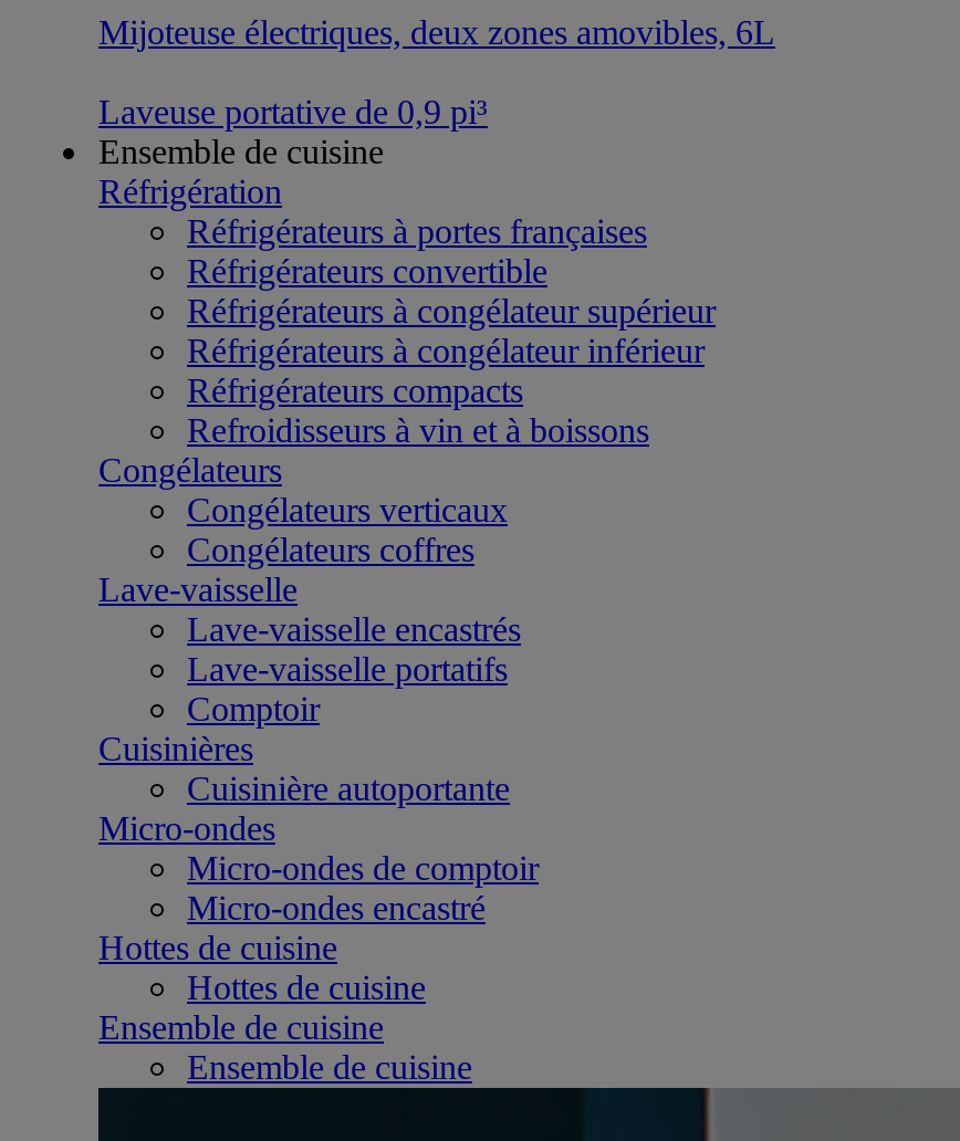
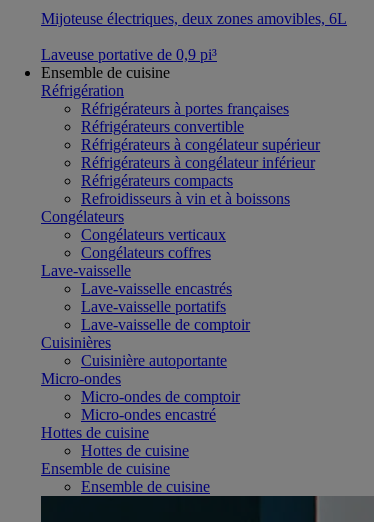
- Comptoir
+ Lave-vaisselle de comptoir
